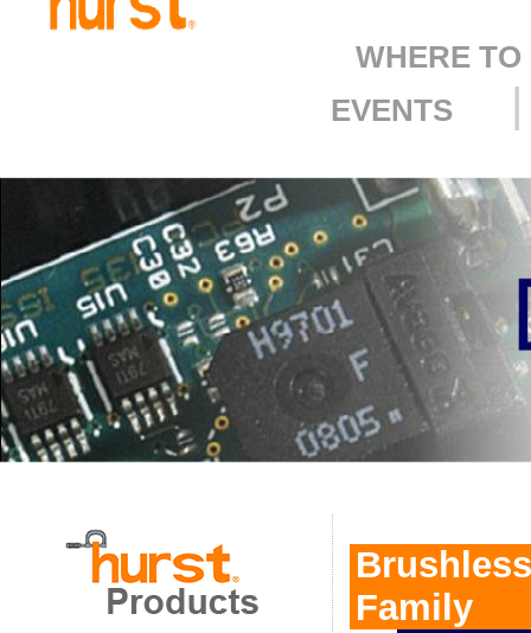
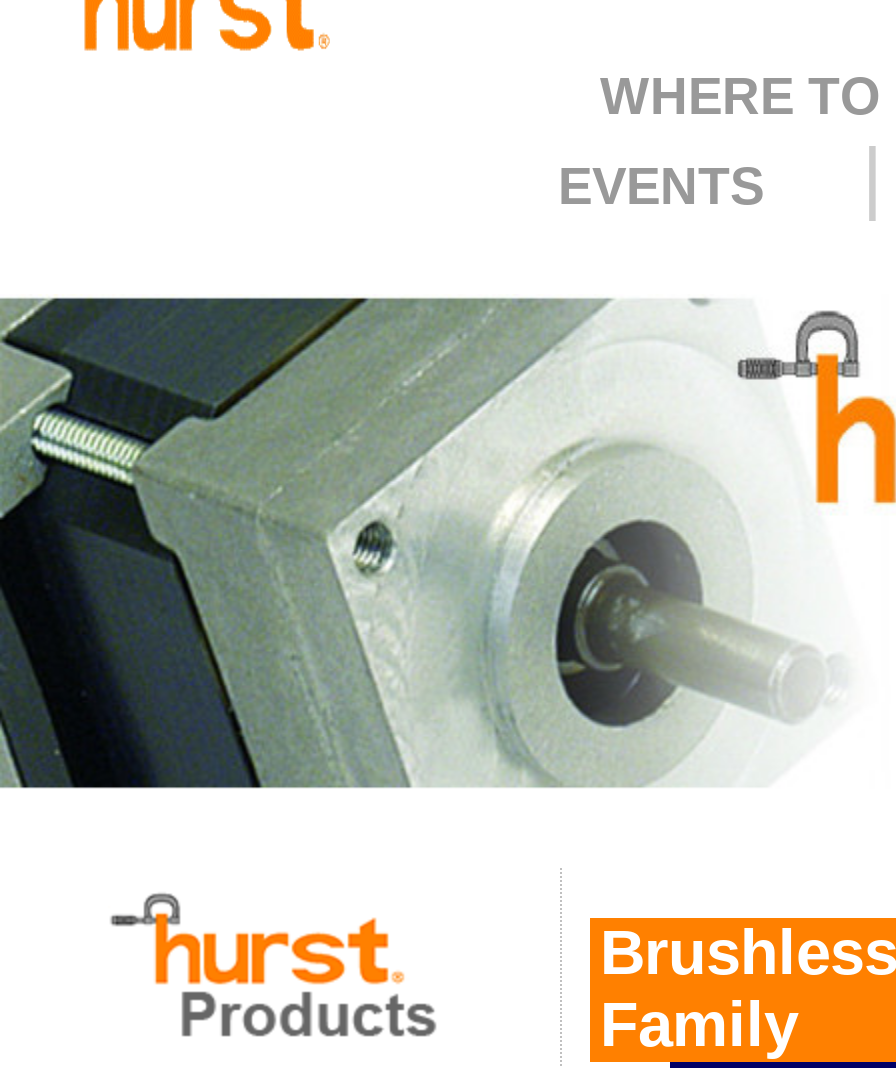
- [image]
+ [image]
